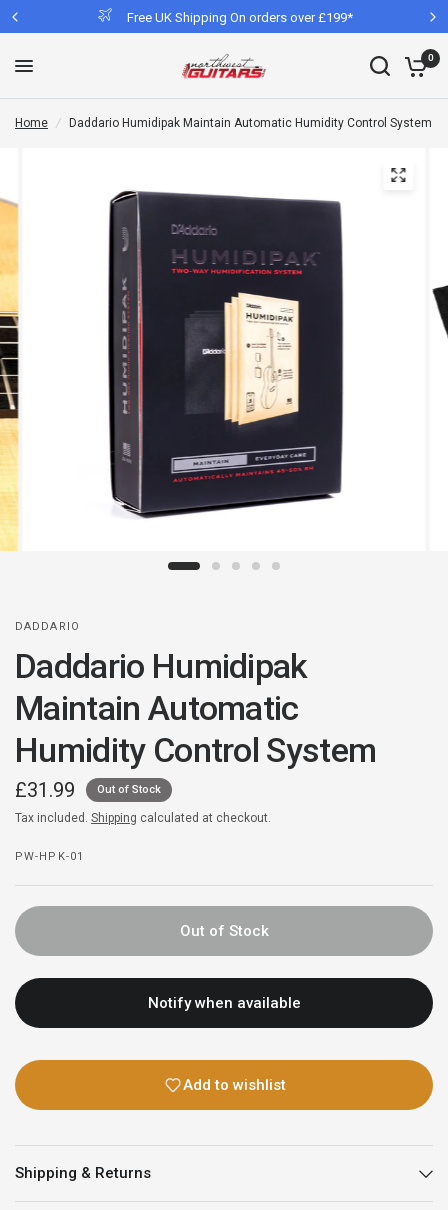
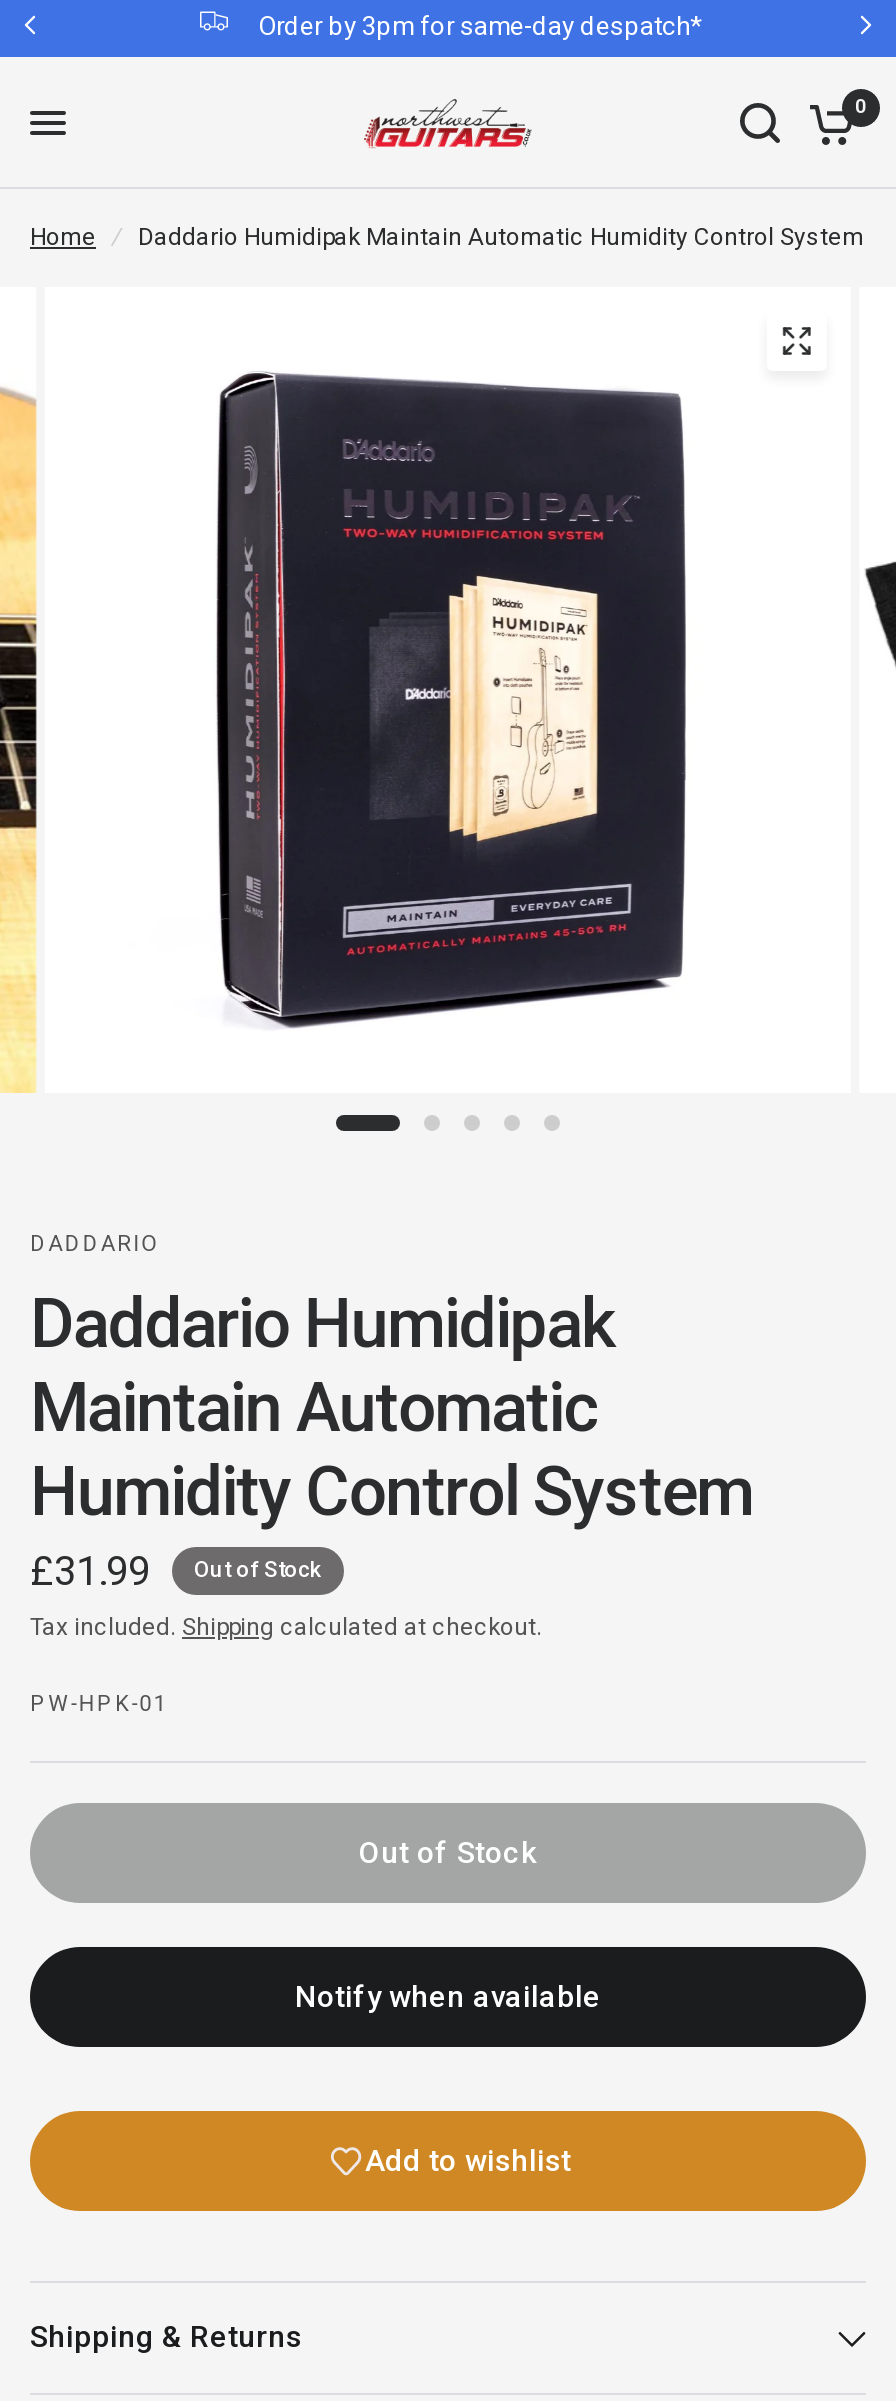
- Free UK Shipping On orders over £199*
+ Order by 3pm for same-day despatch*
